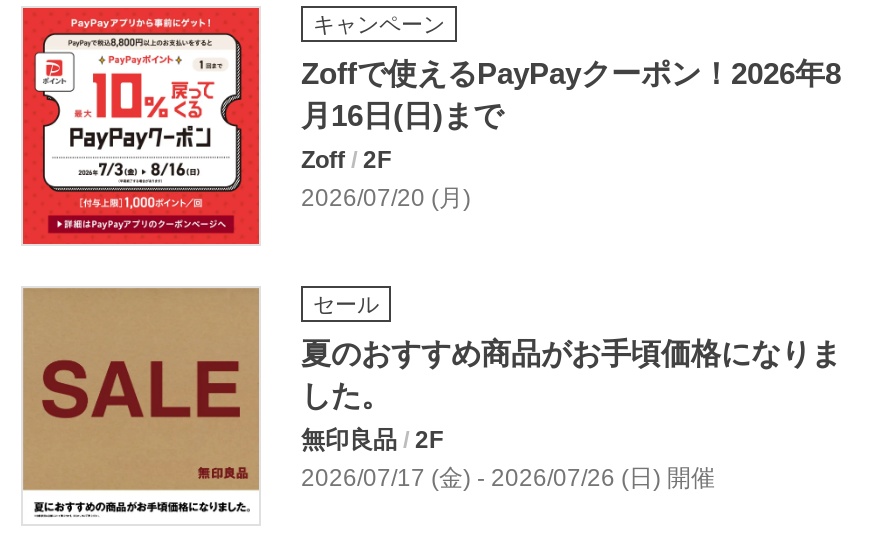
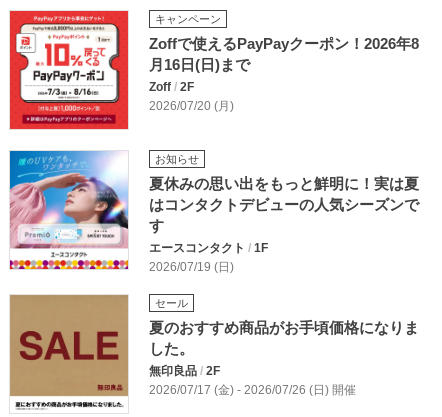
+ [image]
+ お知らせ
+ 夏休みの思い出をもっと鮮明に！実は夏
+ はコンタクトデビューの人気シーズンで
+ す
+ エースコンタクト / 1F
+ 2026/07/19 (日)
